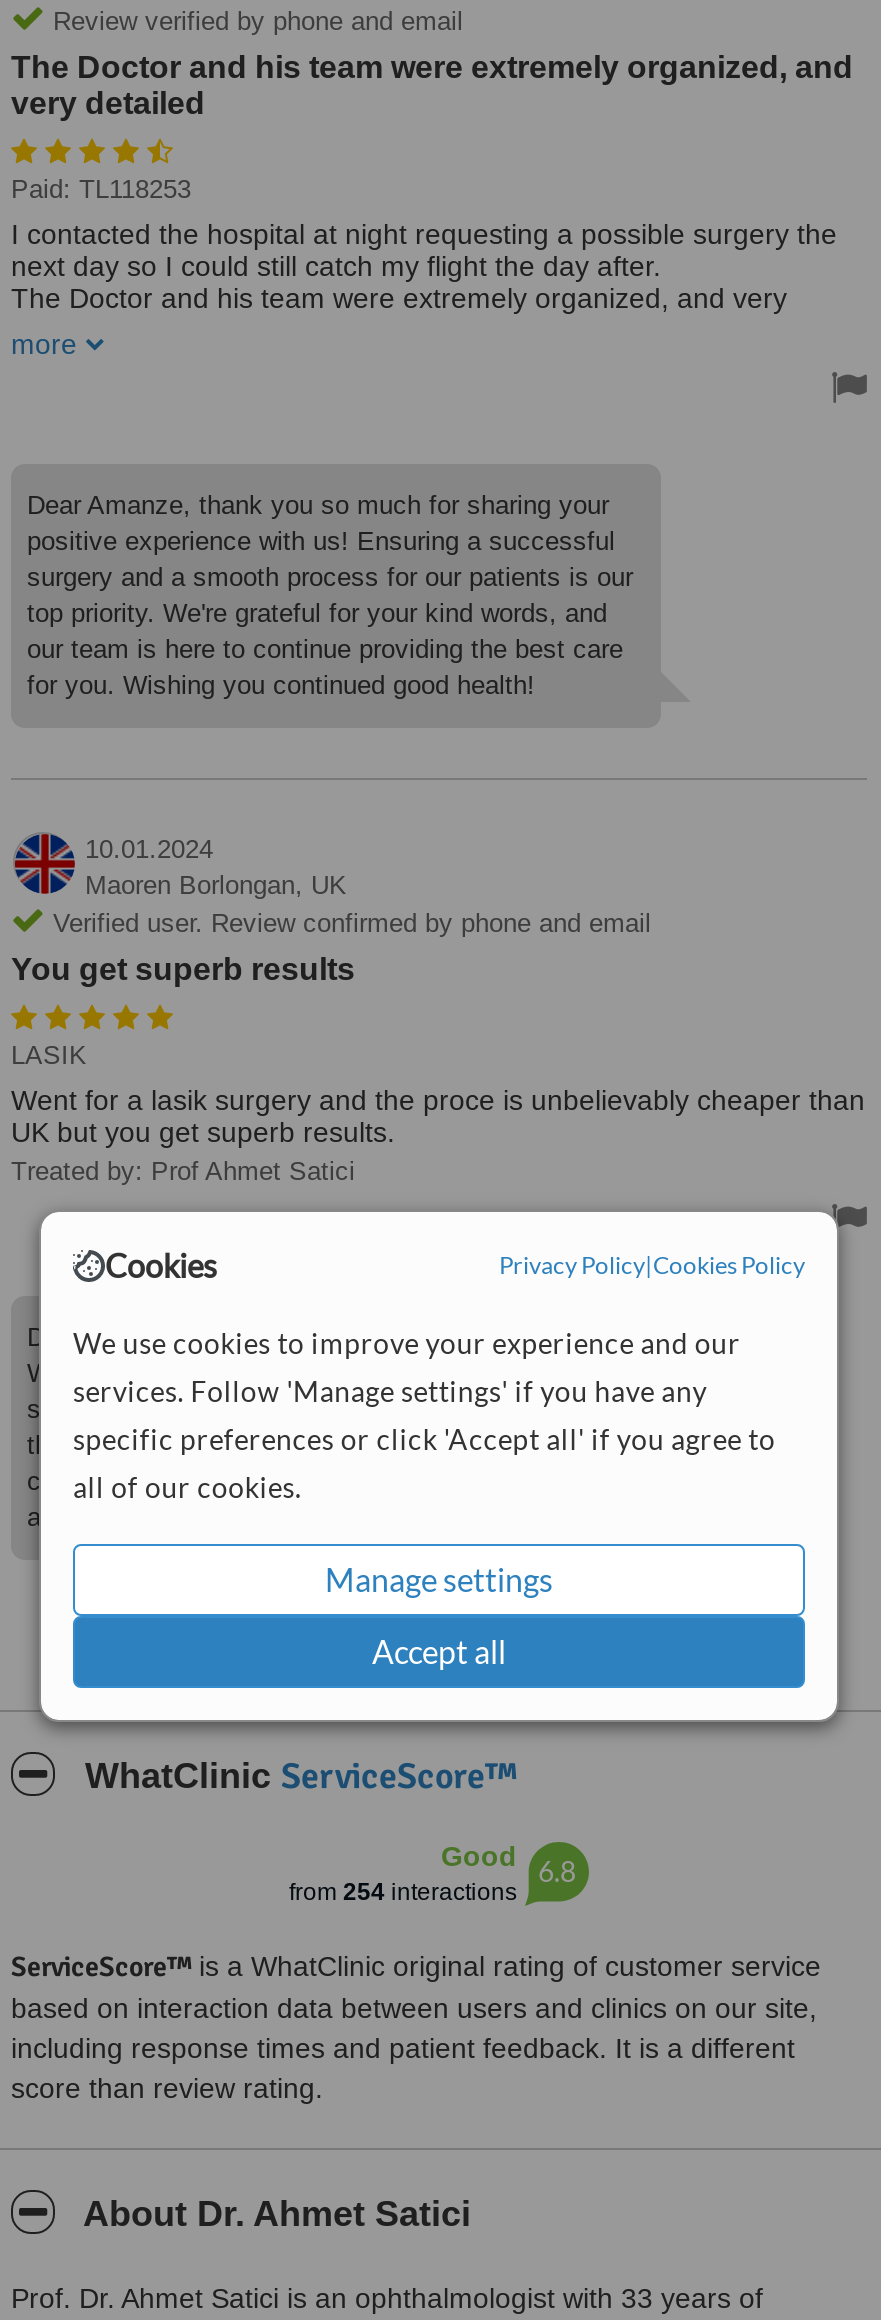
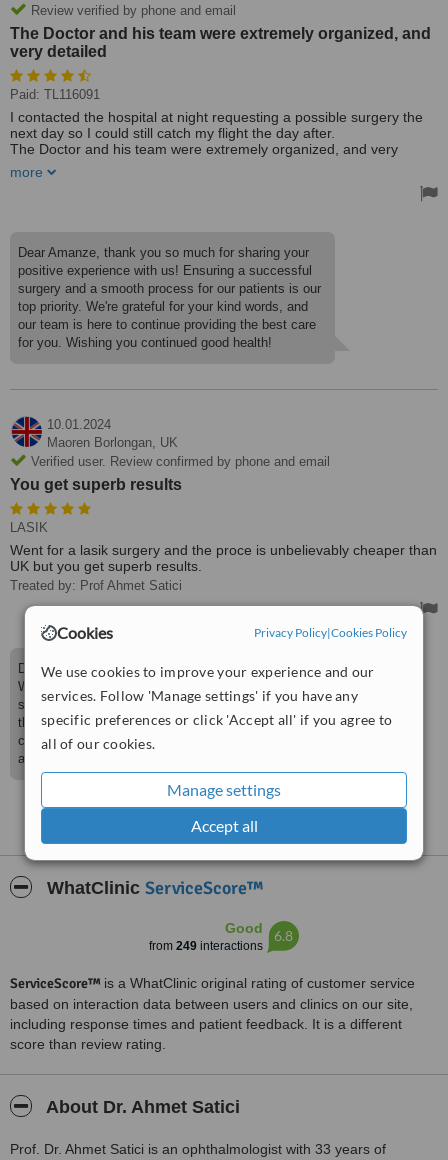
- Paid: TL118253
+ Paid: TL116091

- from 254 interactions
+ from 249 interactions
